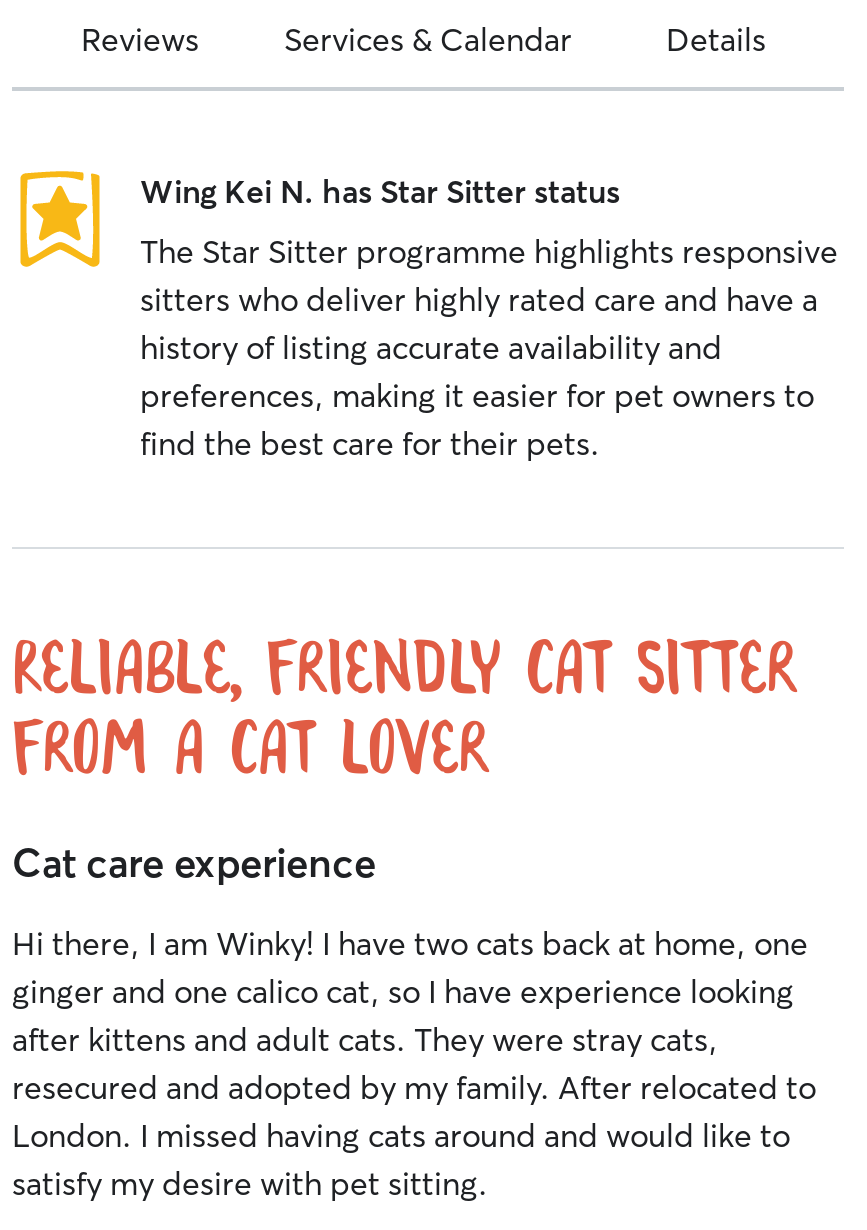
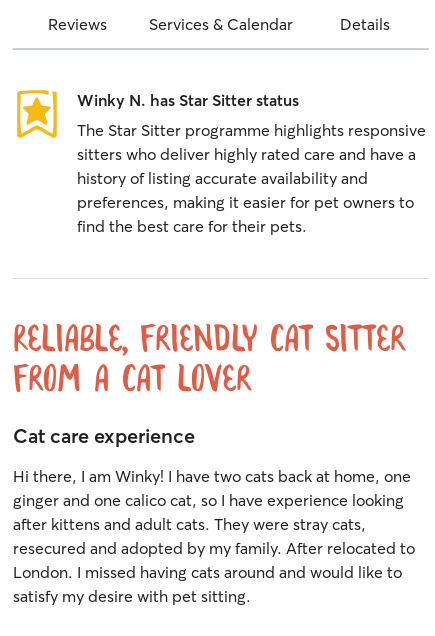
- Wing Kei N. has Star Sitter status
+ Winky N. has Star Sitter status
